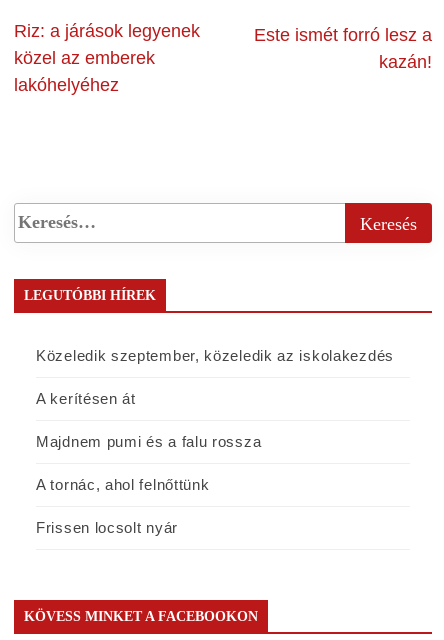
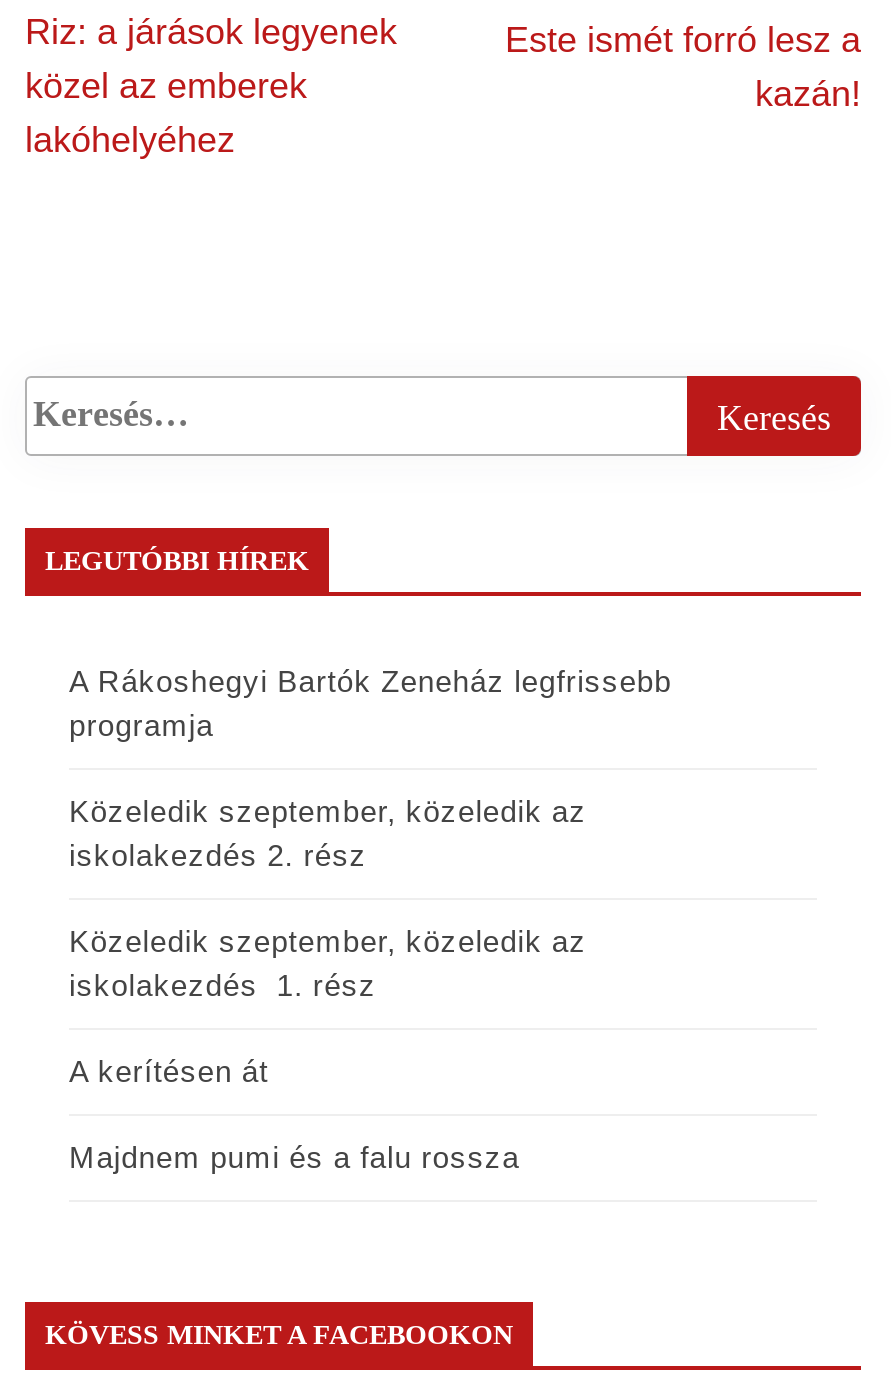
- Közeledik szeptember, közeledik az iskolakezdés
+ A Rákoshegyi Bartók Zeneház legfrissebb
+ programja
+ Közeledik szeptember, közeledik az
+ iskolakezdés 2. rész
+ Közeledik szeptember, közeledik az
+ iskolakezdés 1. rész

moved down: A kerítésen át | Majdnem pumi és a falu rossza

- A tornác, ahol felnőttünk
- Frissen locsolt nyár
